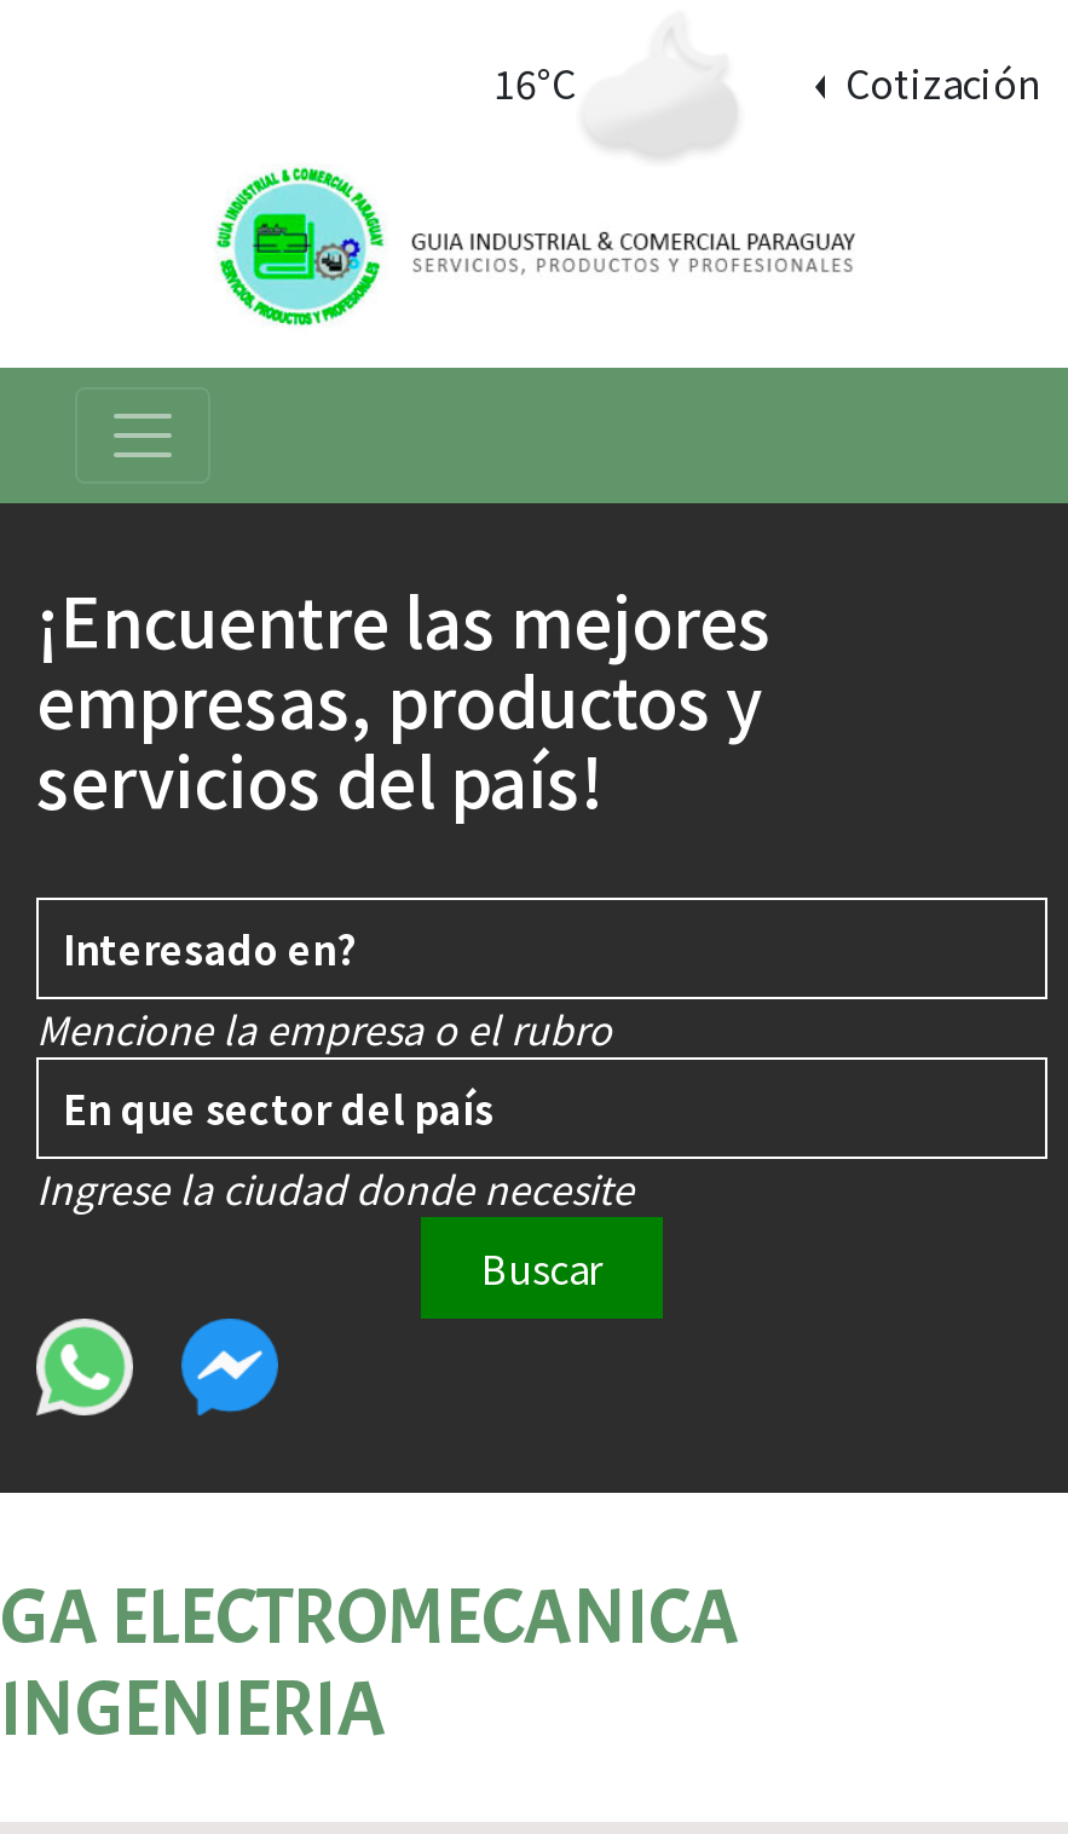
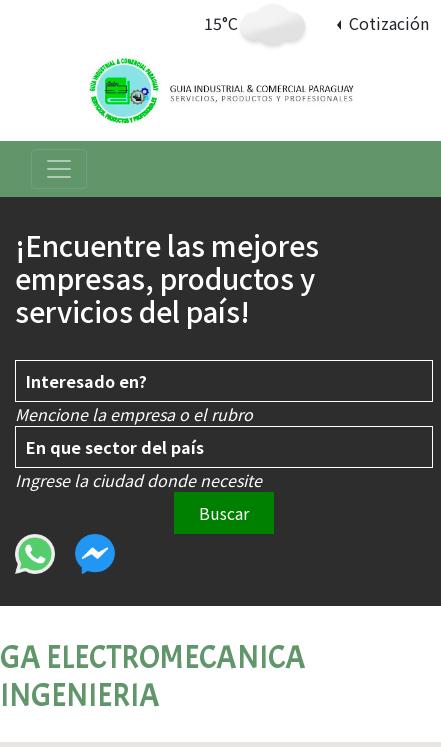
- 16°C
+ 15°C
